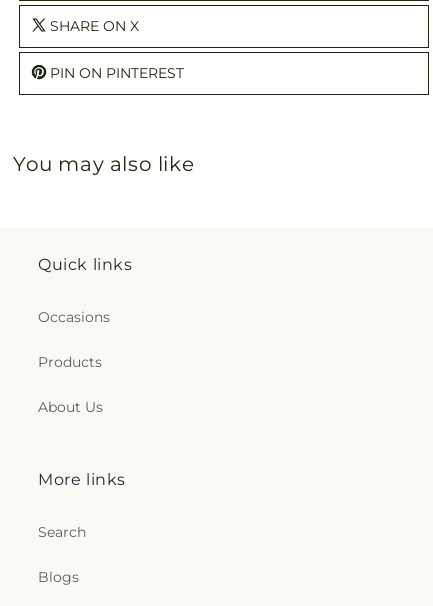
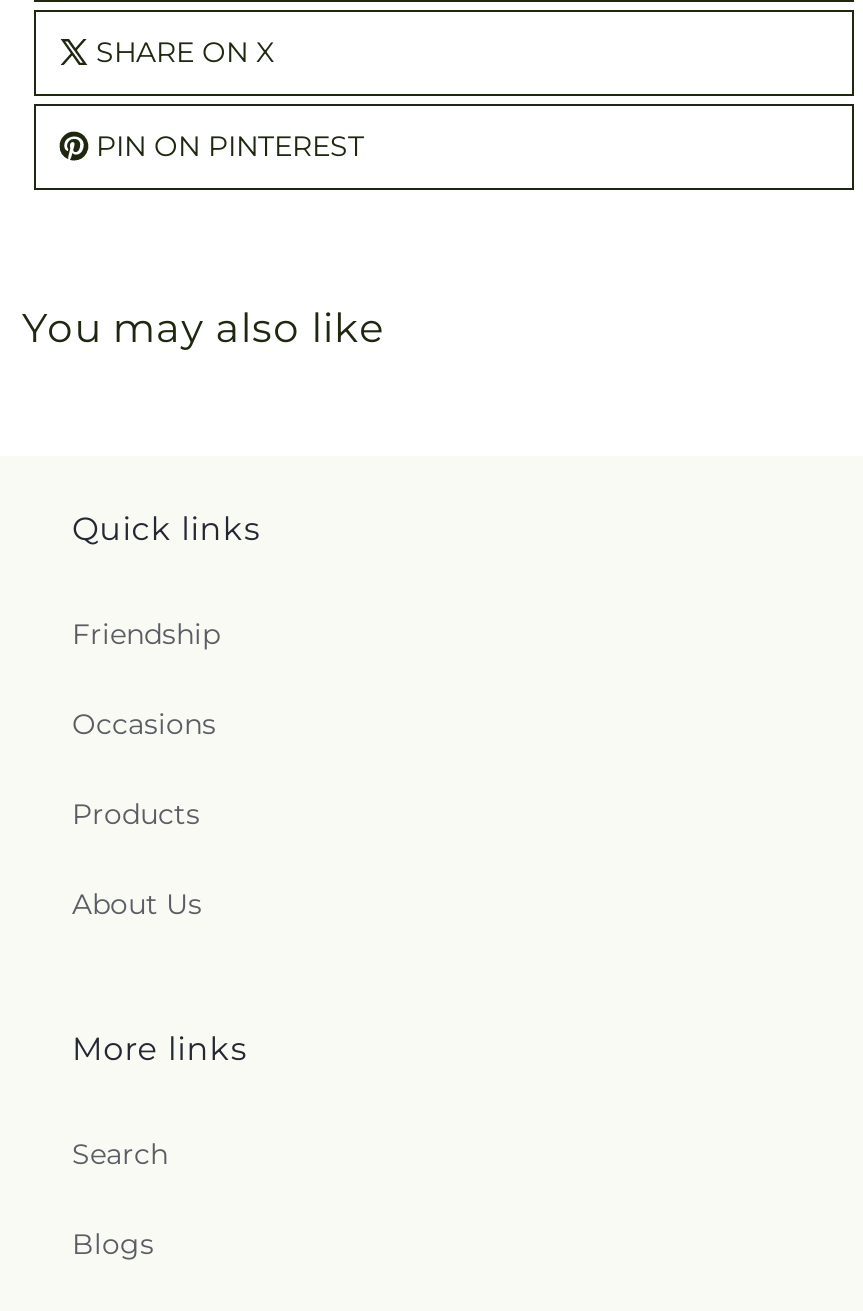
+ Friendship
